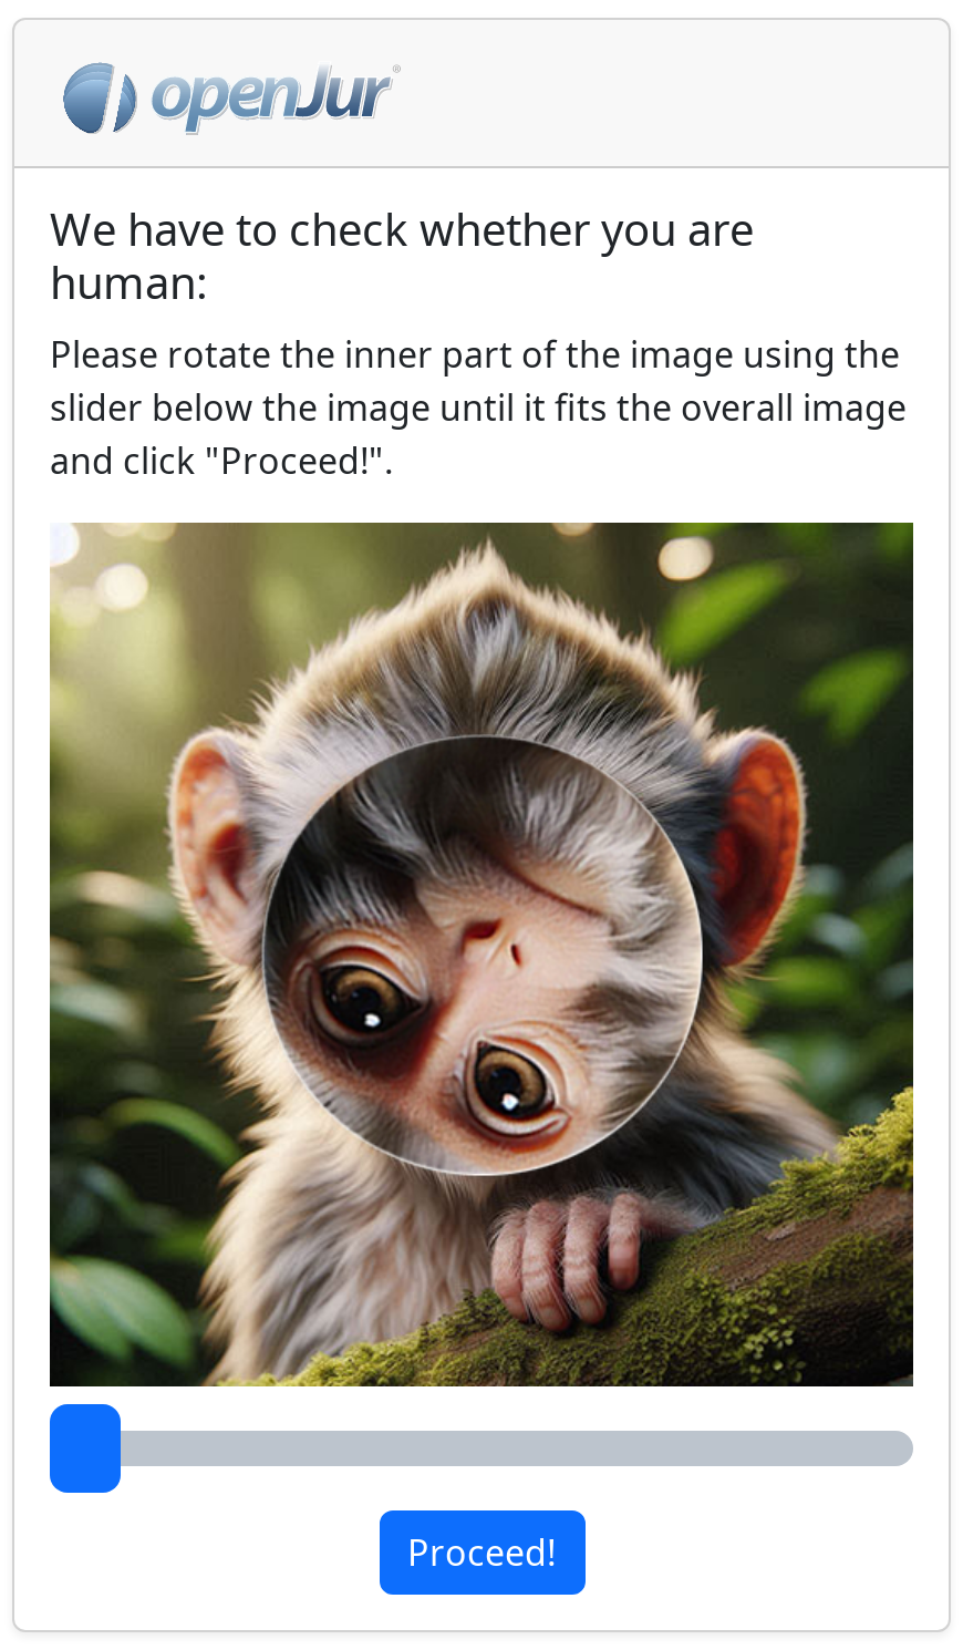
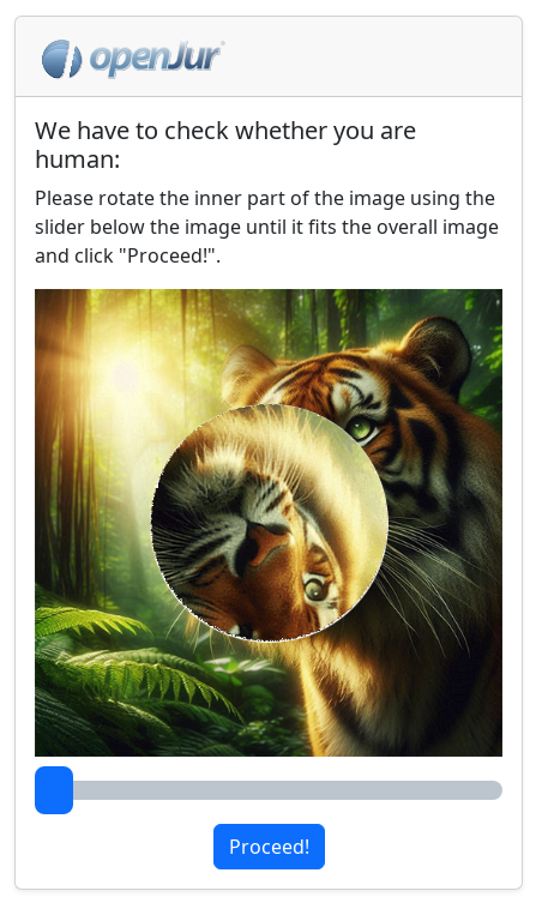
- [image]
+ [image]
